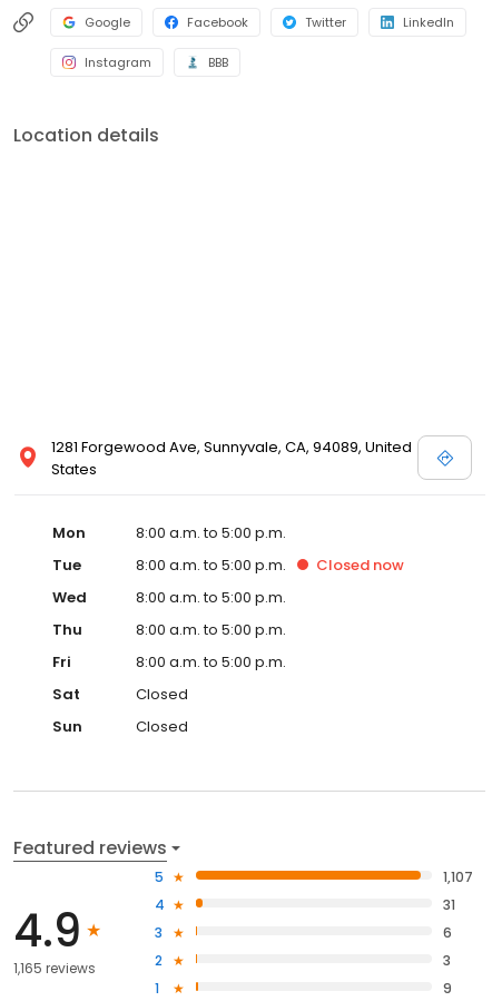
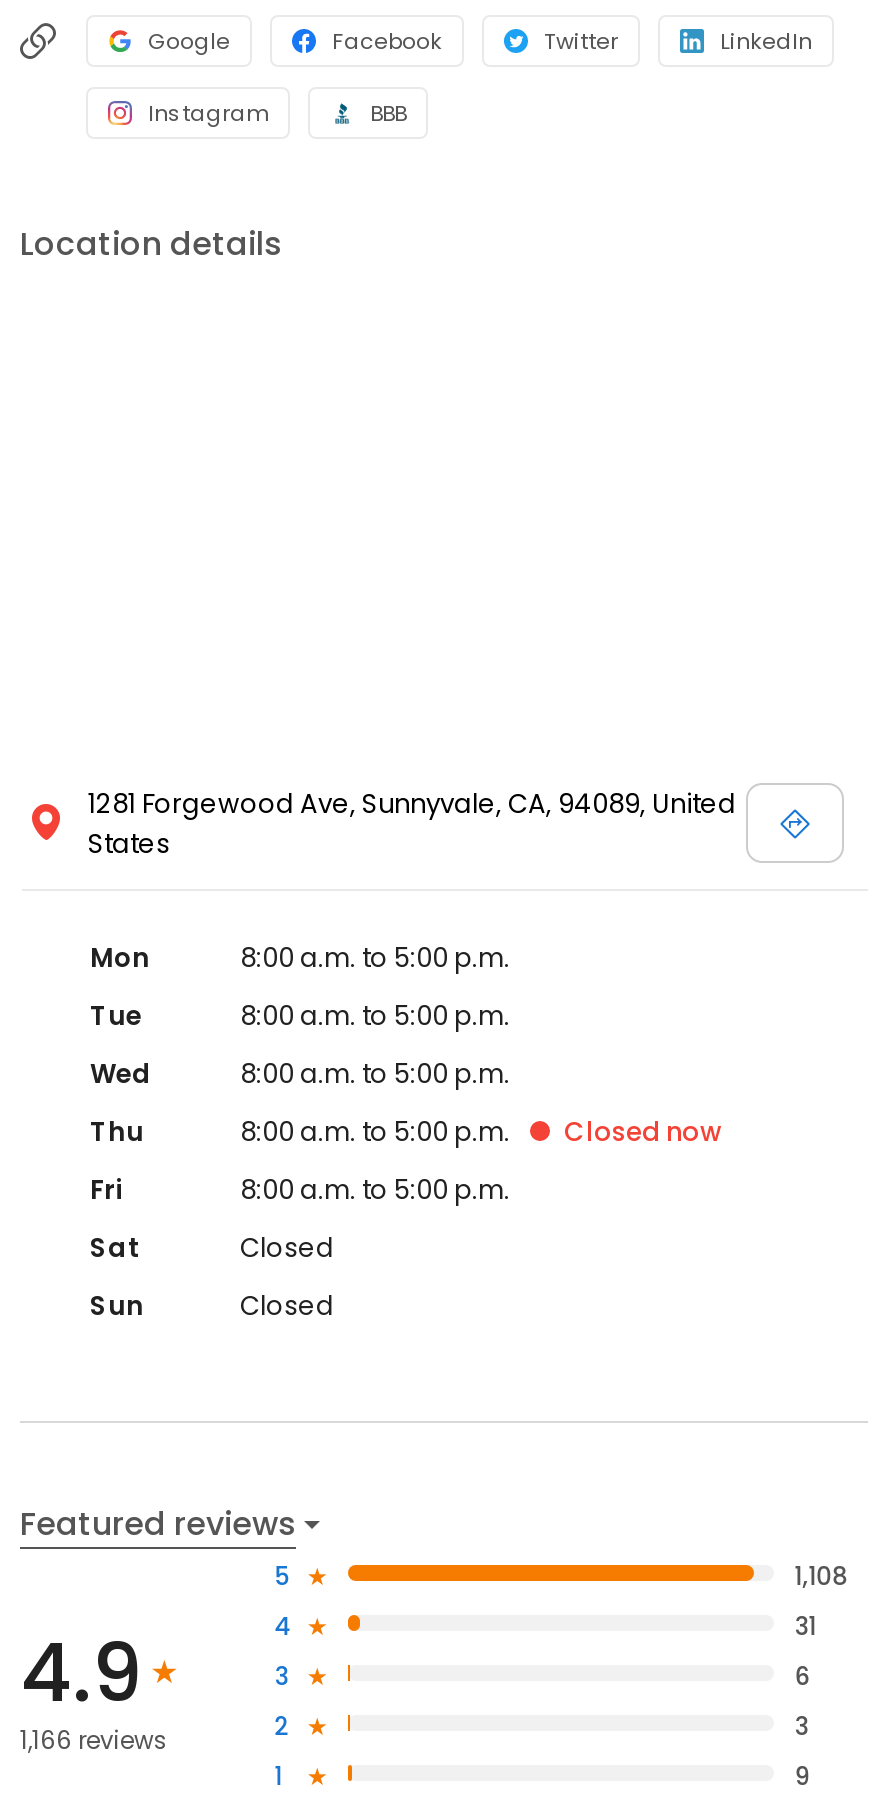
moved down: Closed now

- 1,107
+ 1,108

- 1,165 reviews
+ 1,166 reviews
